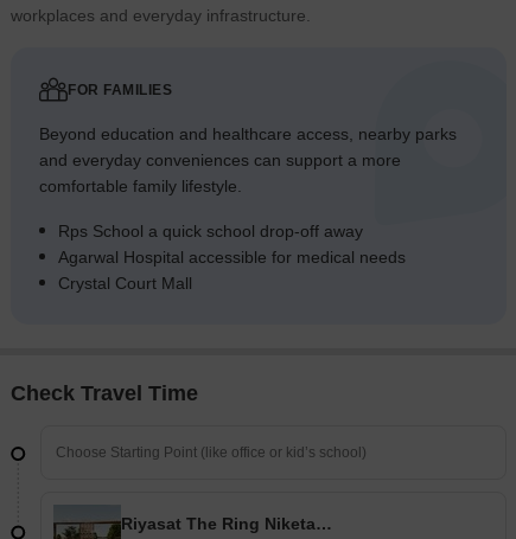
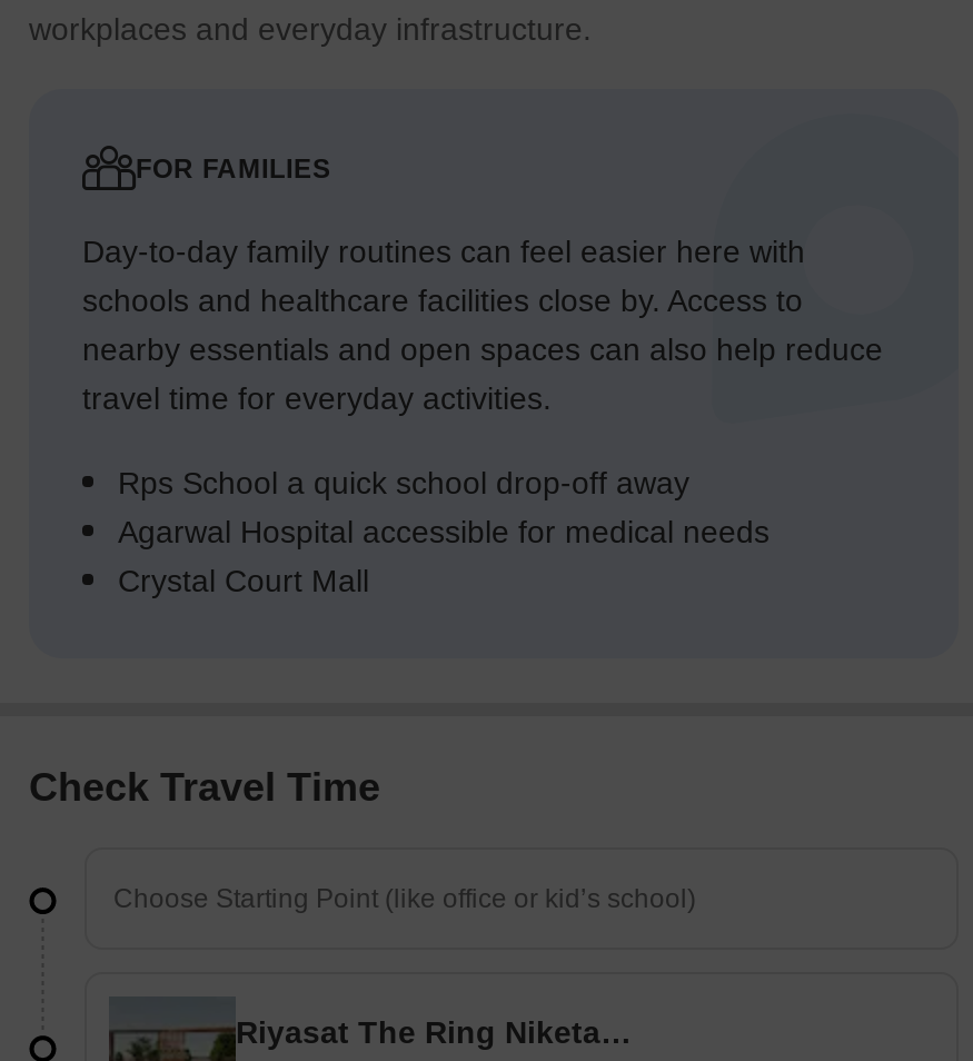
- Beyond education and healthcare access, nearby parks
- and everyday conveniences can support a more
- comfortable family lifestyle.
+ Day-to-day family routines can feel easier here with
+ schools and healthcare facilities close by. Access to
+ nearby essentials and open spaces can also help reduce
+ travel time for everyday activities.
